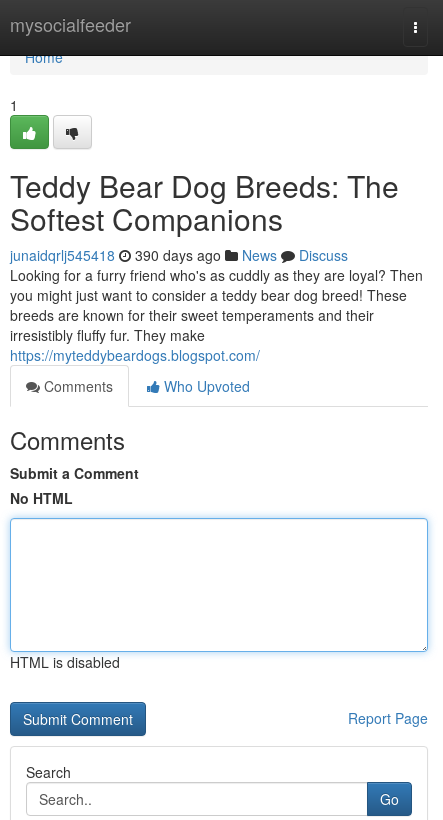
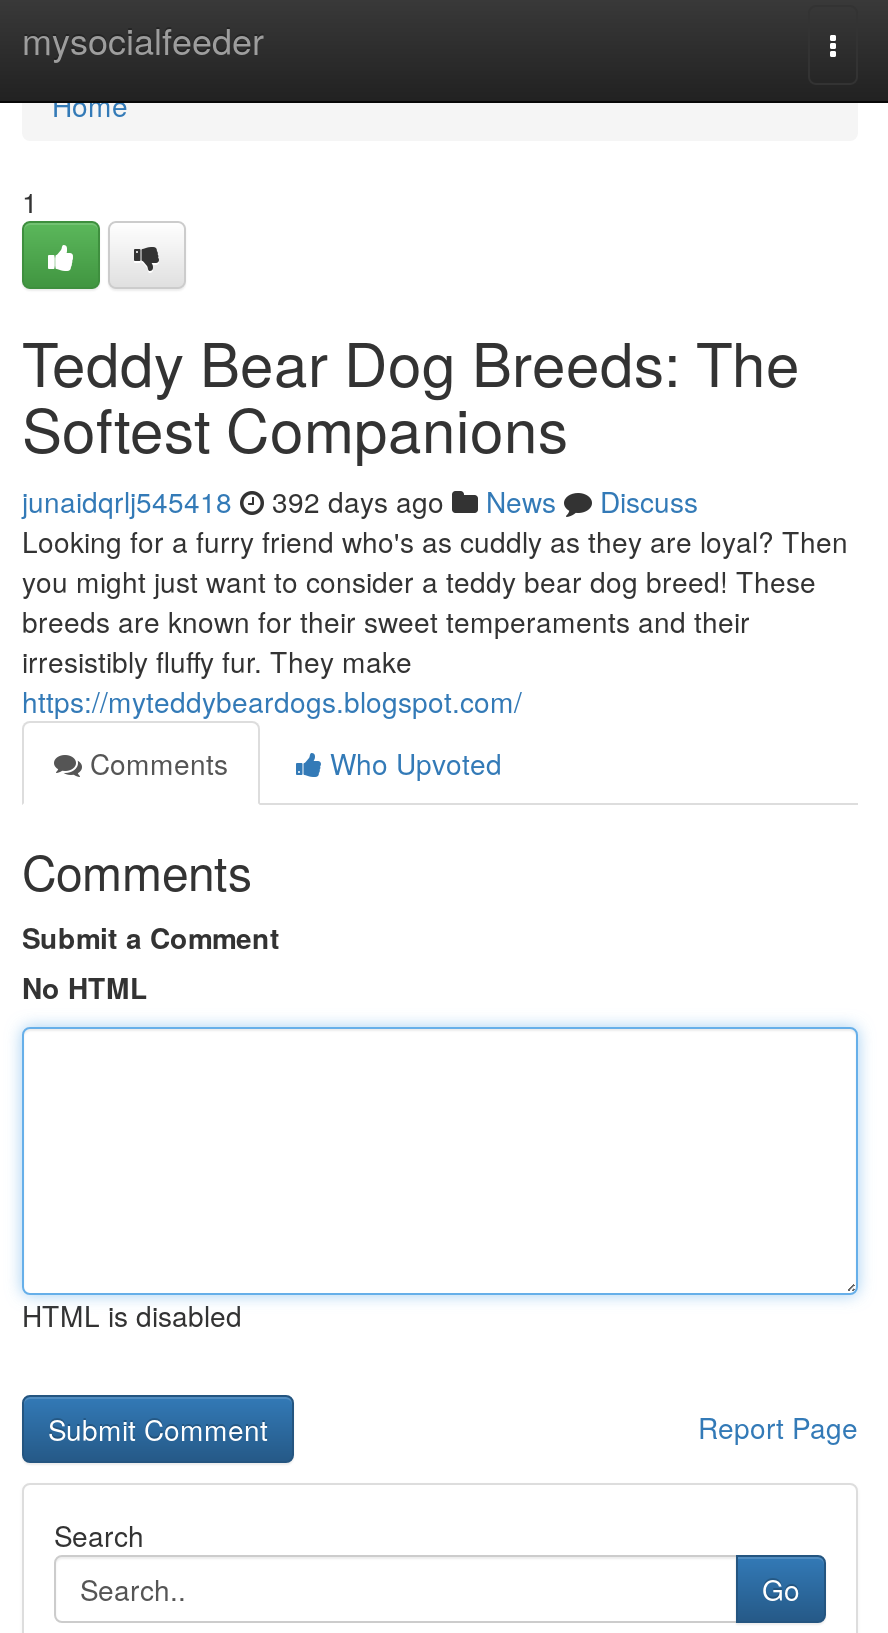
- junaidqrlj545418 390 days ago News Discuss
+ junaidqrlj545418 392 days ago News Discuss
